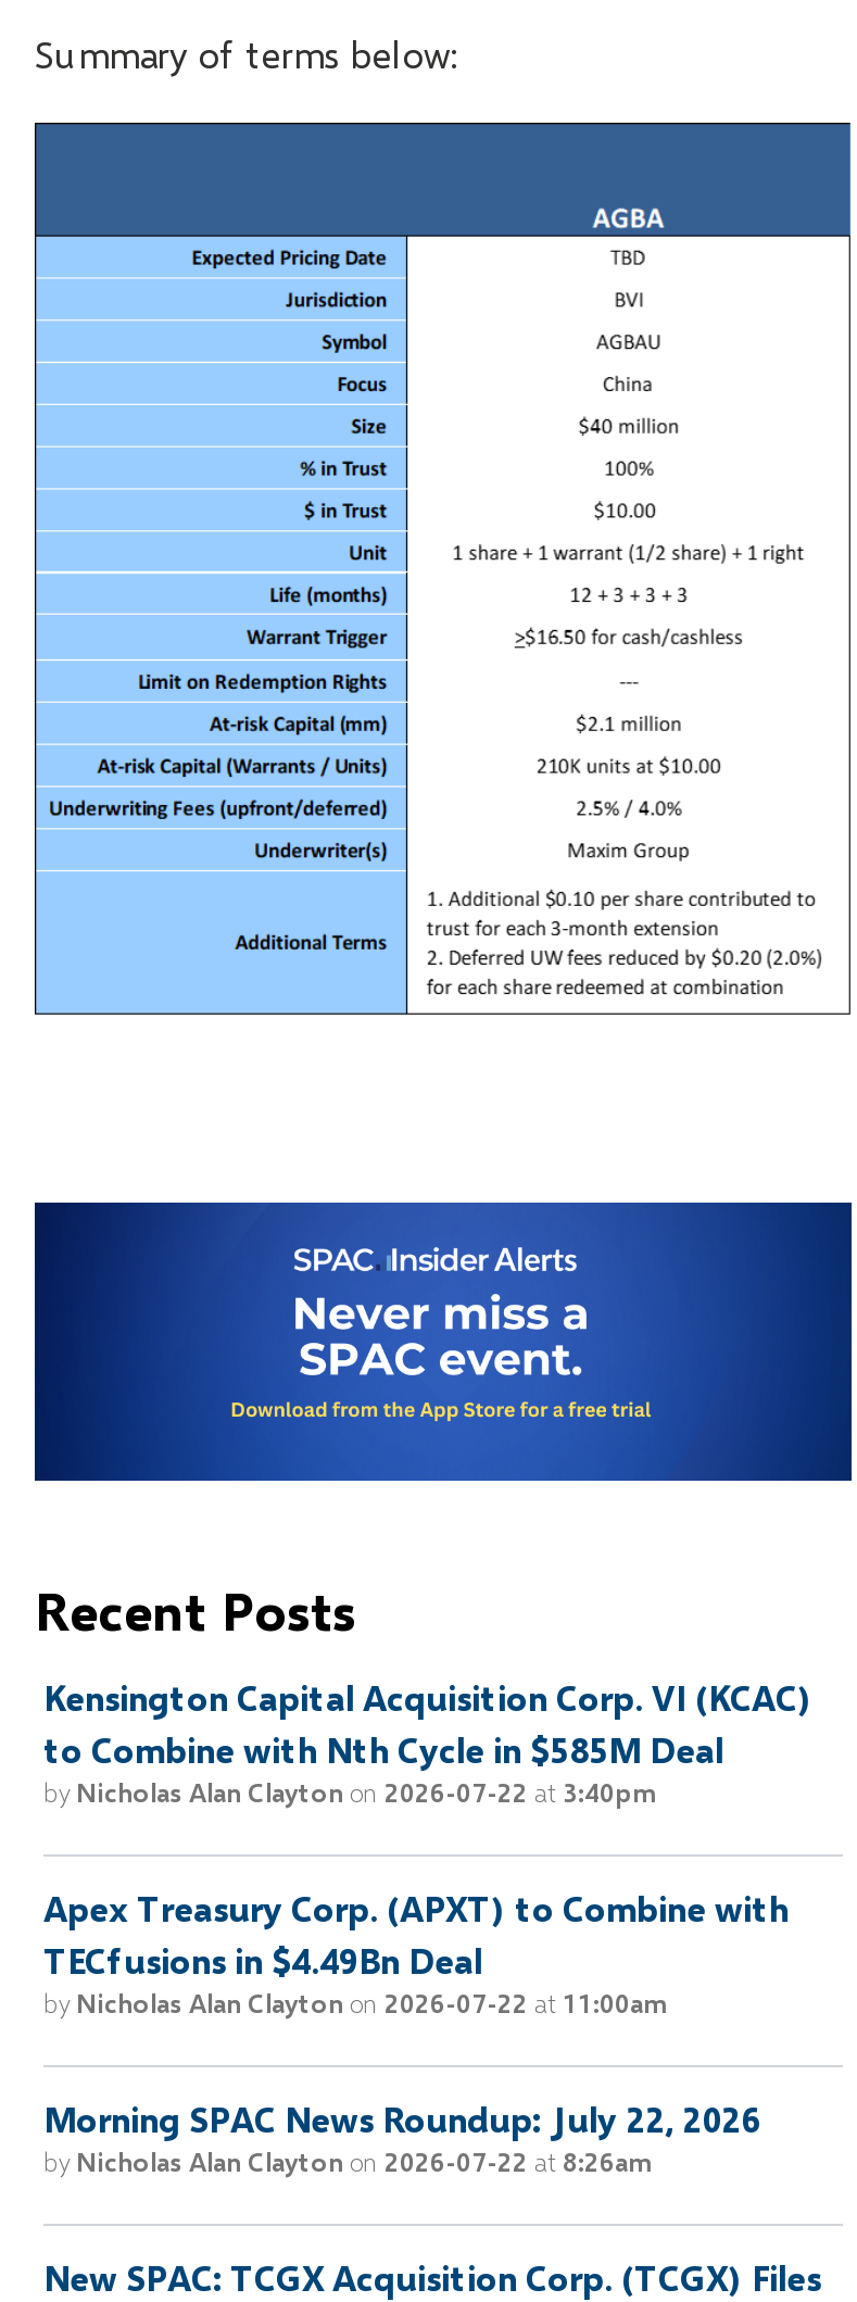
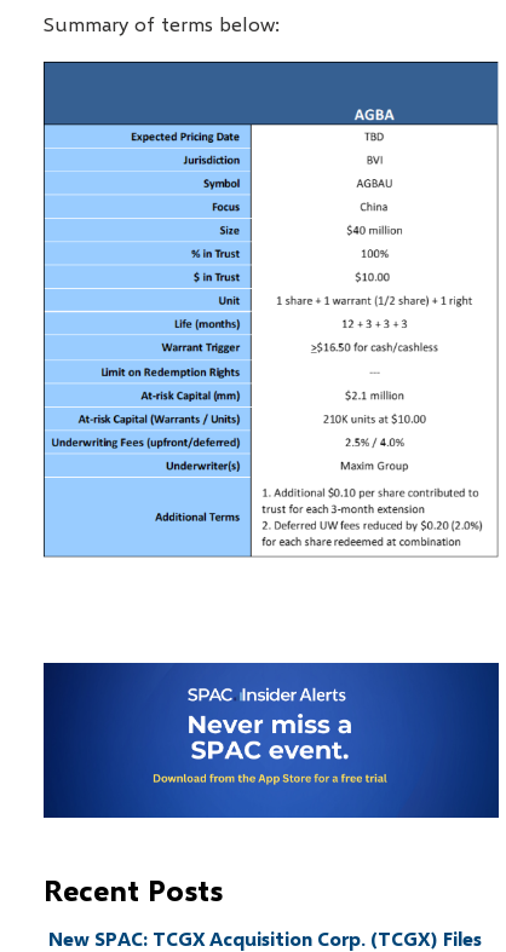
- Kensington Capital Acquisition Corp. VI (KCAC)
- to Combine with Nth Cycle in $585M Deal
- by Nicholas Alan Clayton on 2026-07-22 at 3:40pm
- Apex Treasury Corp. (APXT) to Combine with
- TECfusions in $4.49Bn Deal
- by Nicholas Alan Clayton on 2026-07-22 at 11:00am
- Morning SPAC News Roundup: July 22, 2026
- by Nicholas Alan Clayton on 2026-07-22 at 8:26am
